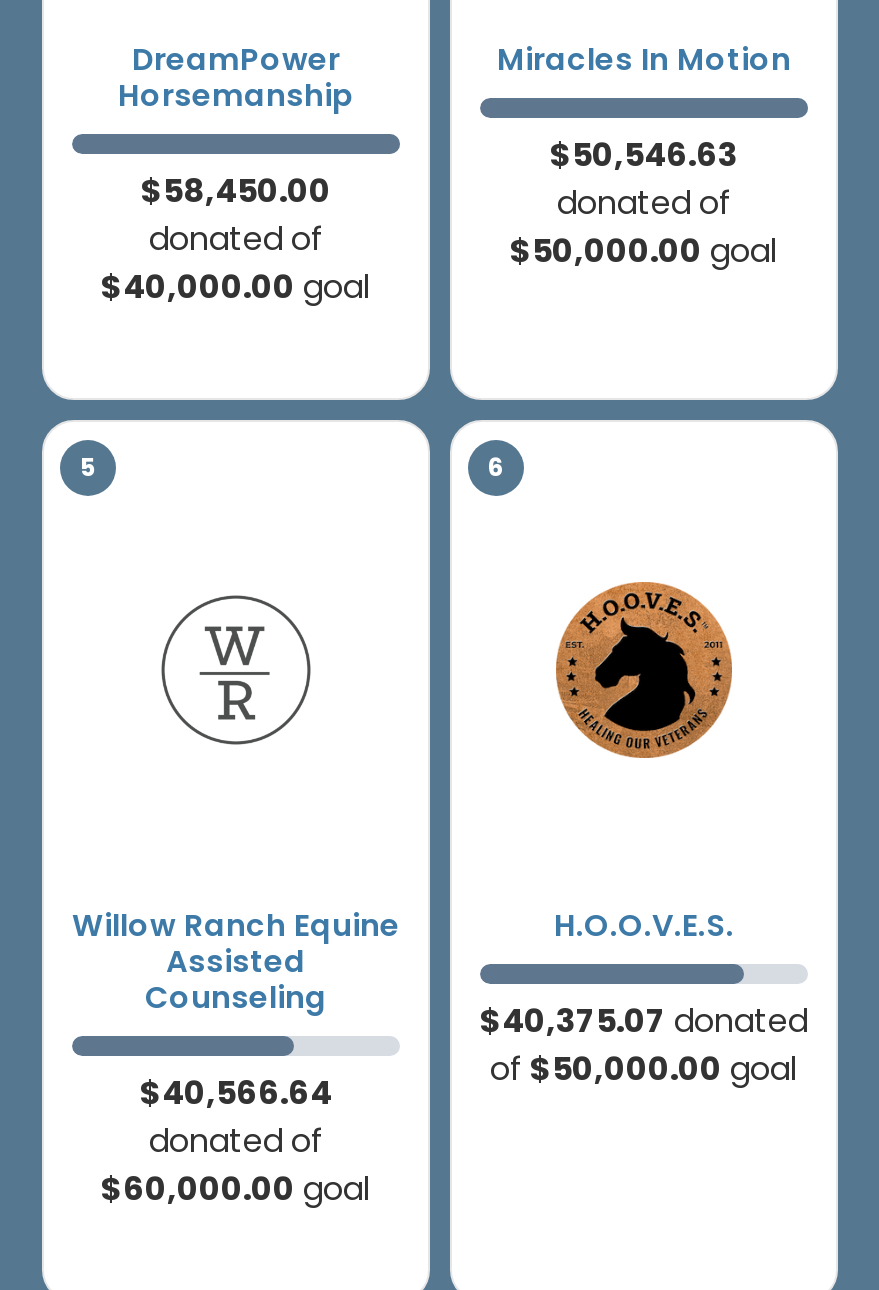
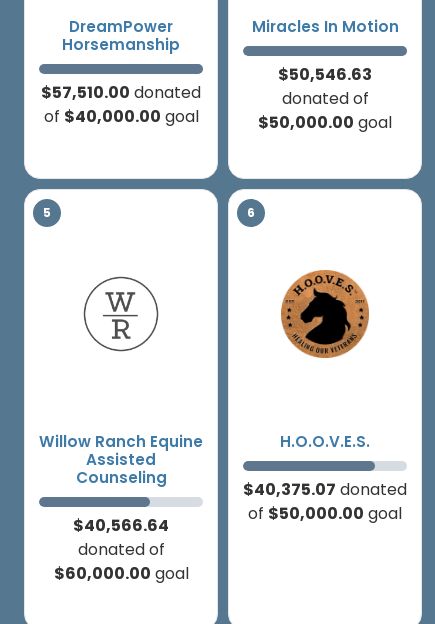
- $58,450.00
- donated of
- $40,000.00 goal
+ $57,510.00 donated
+ of $40,000.00 goal
